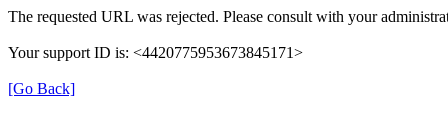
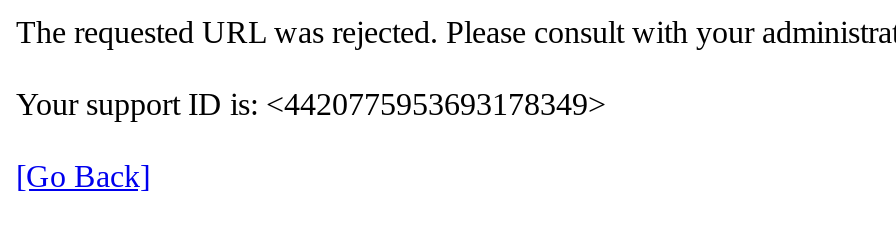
- Your support ID is: <4420775953673845171>
+ Your support ID is: <4420775953693178349>
